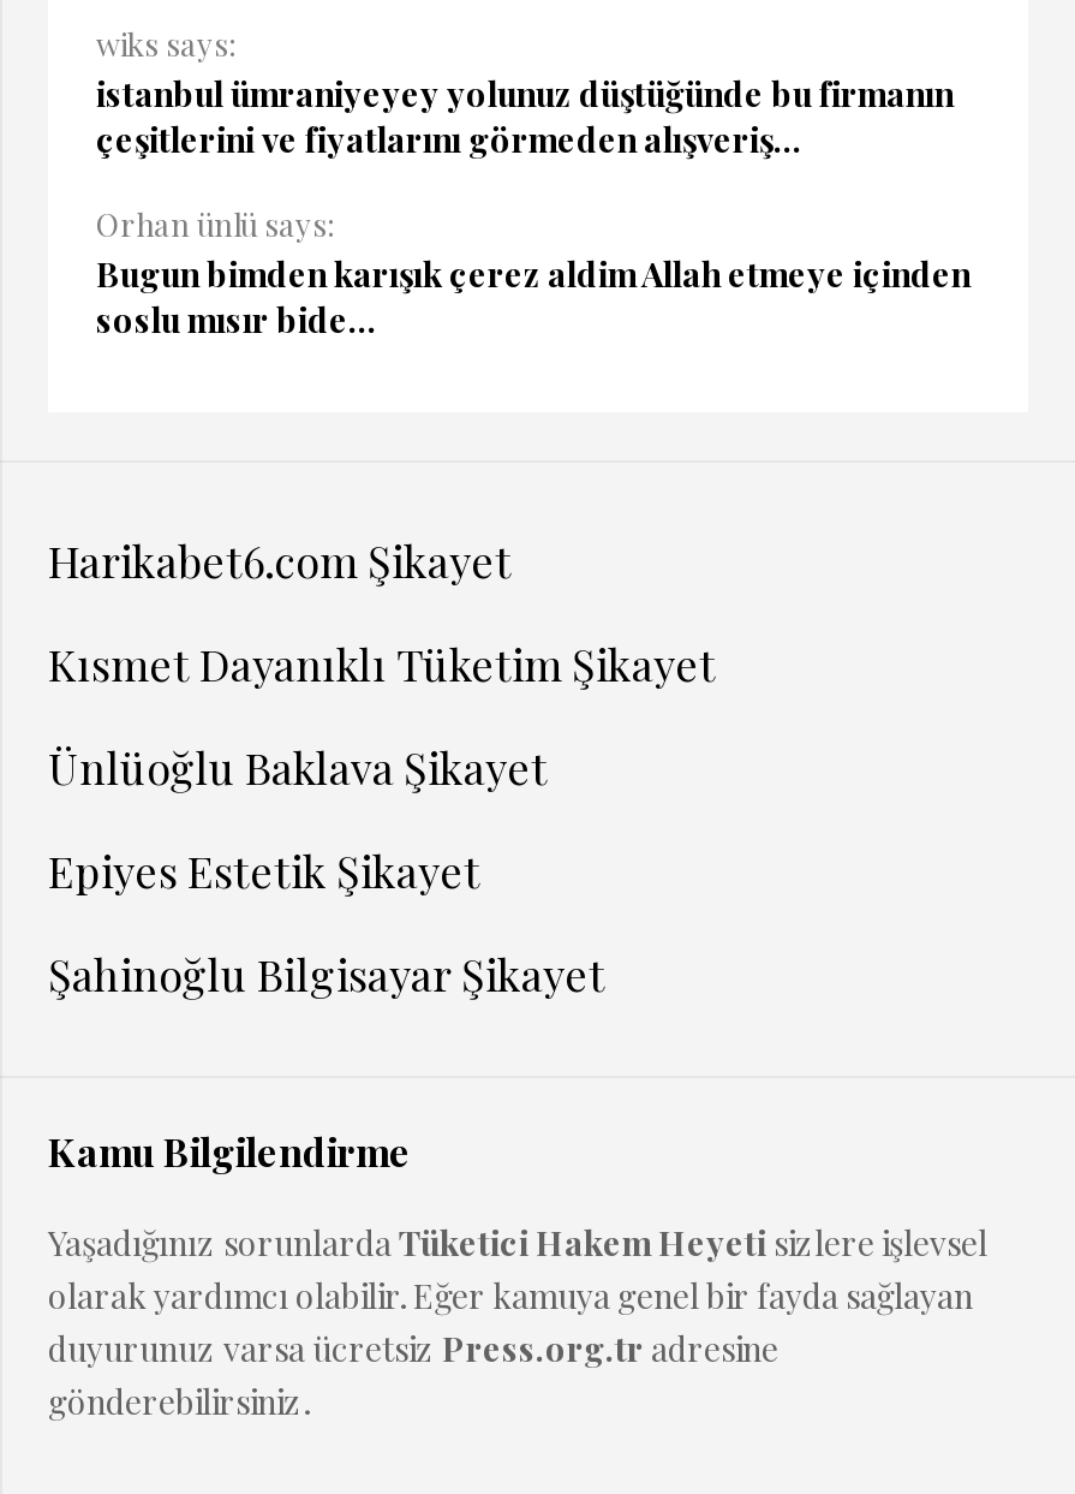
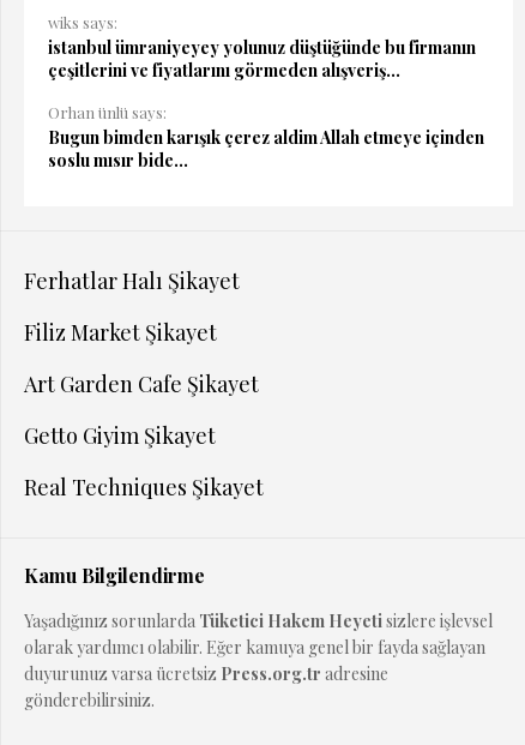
- Harikabet6.com Şikayet
+ Ferhatlar Halı Şikayet

- Kısmet Dayanıklı Tüketim Şikayet
+ Filiz Market Şikayet

- Ünlüoğlu Baklava Şikayet
+ Art Garden Cafe Şikayet

- Epiyes Estetik Şikayet
+ Getto Giyim Şikayet

- Şahinoğlu Bilgisayar Şikayet
+ Real Techniques Şikayet
